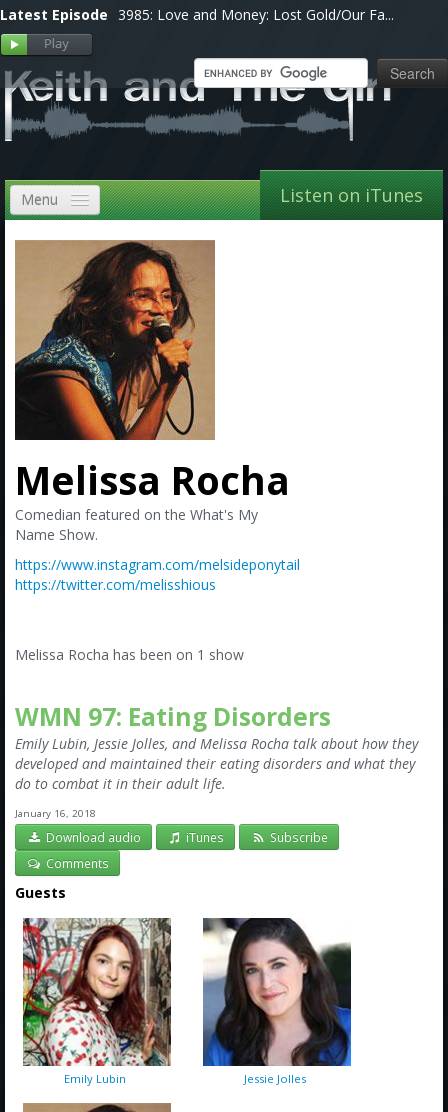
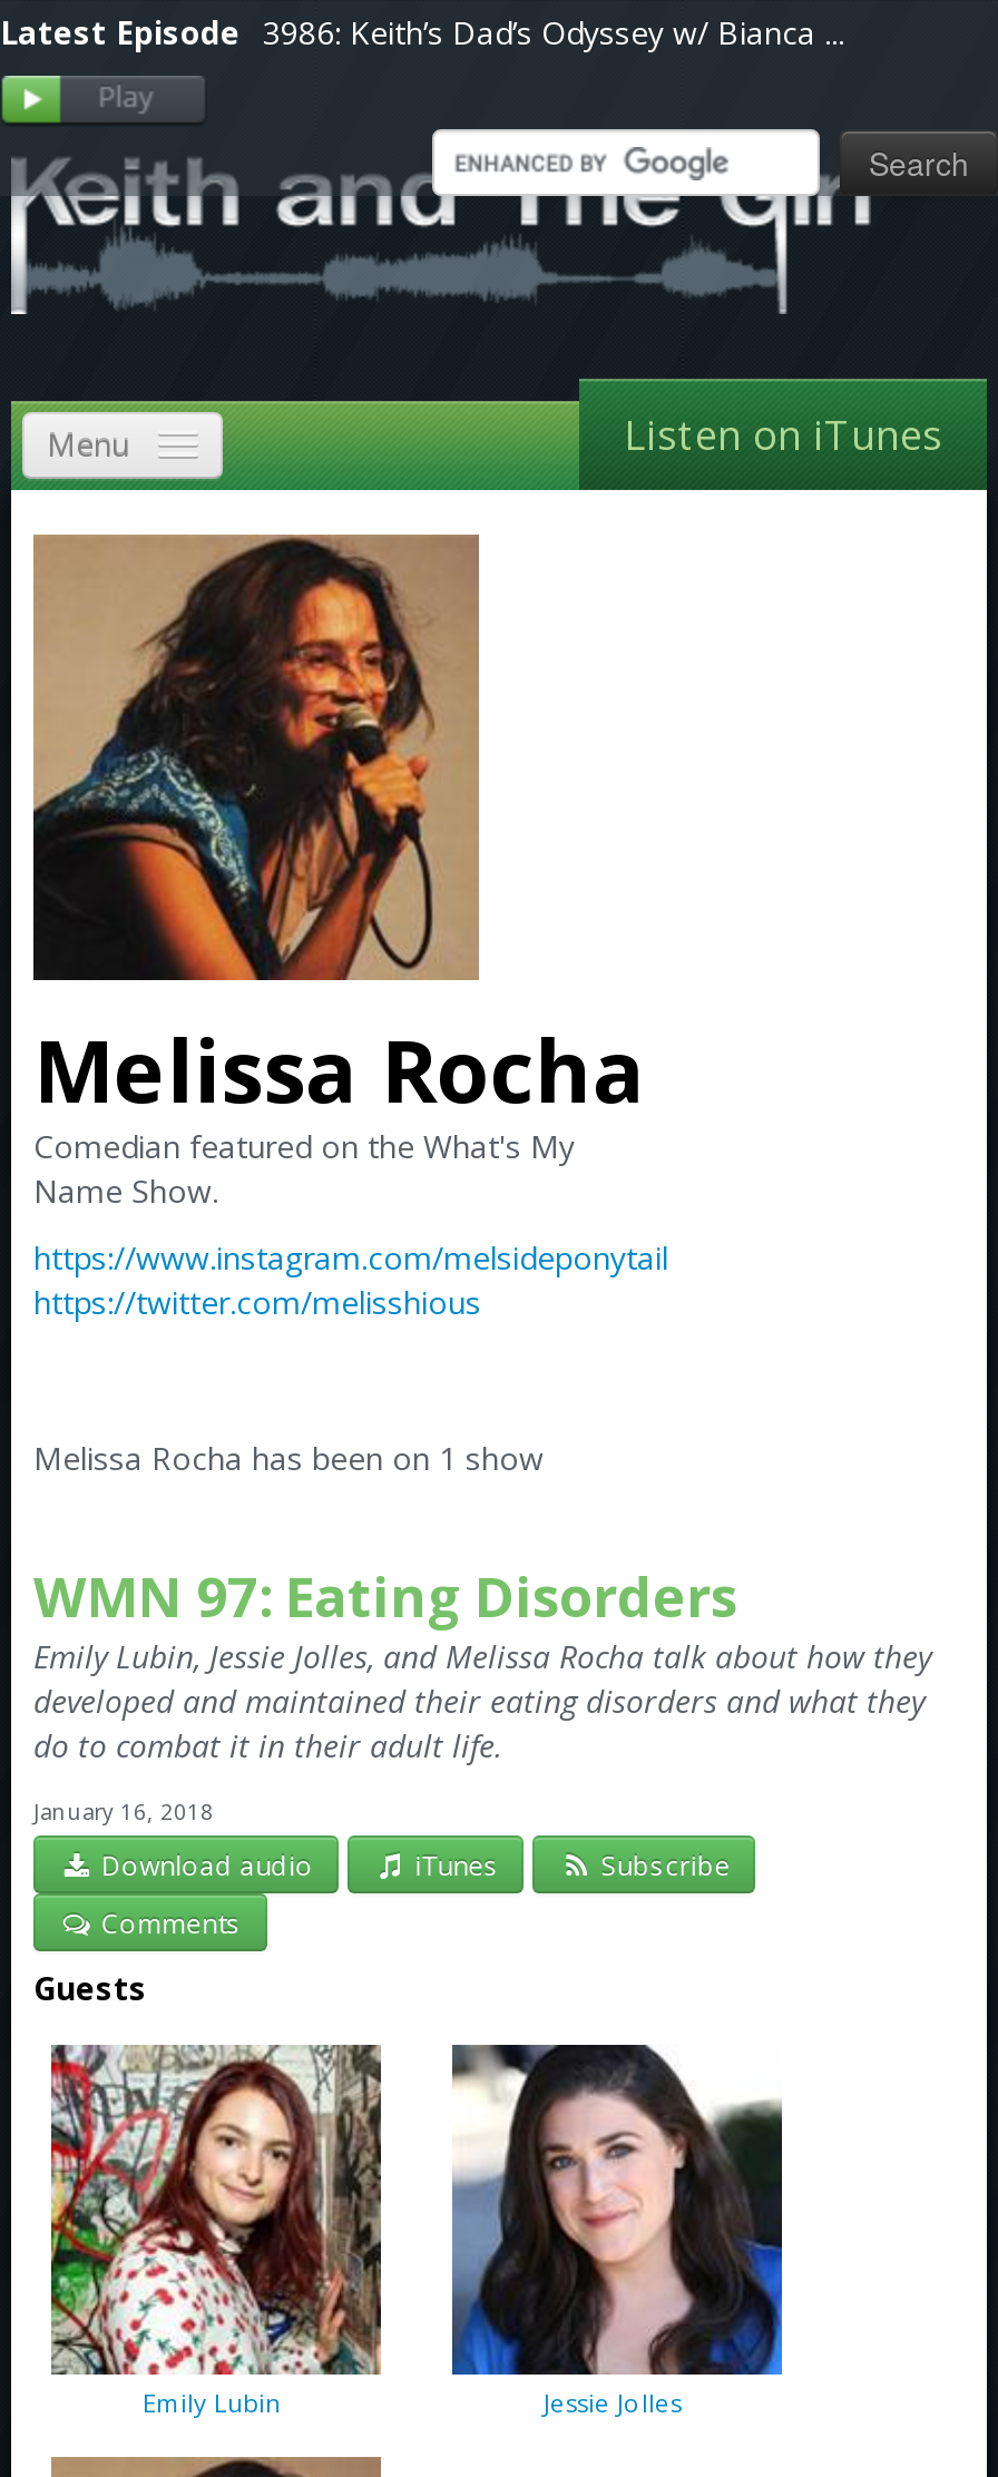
- Latest Episode 3985: Love and Money: Lost Gold/Our Fa...
+ Latest Episode 3986: Keith’s Dad’s Odyssey w/ Bianca ...
